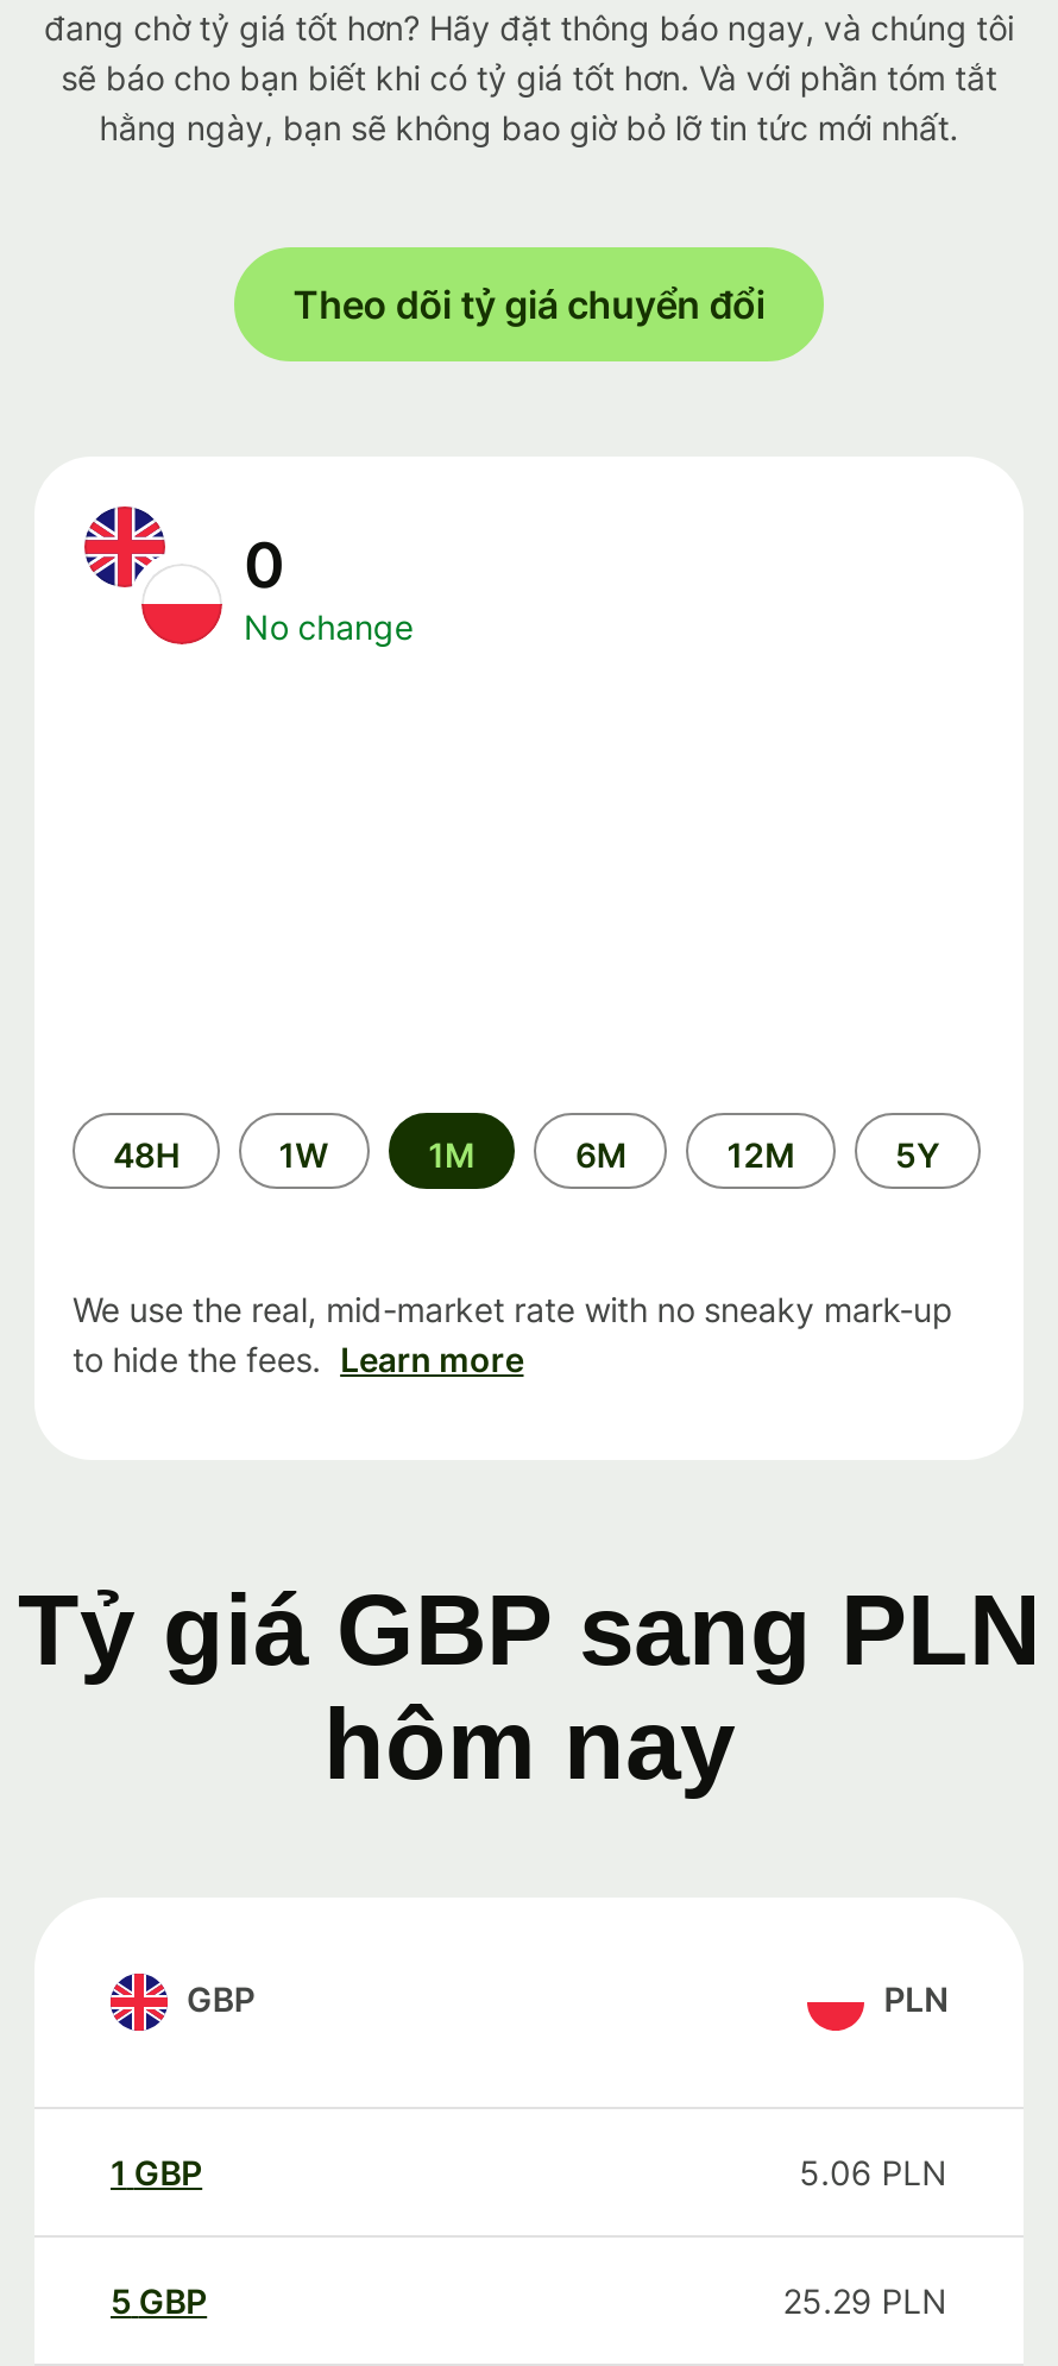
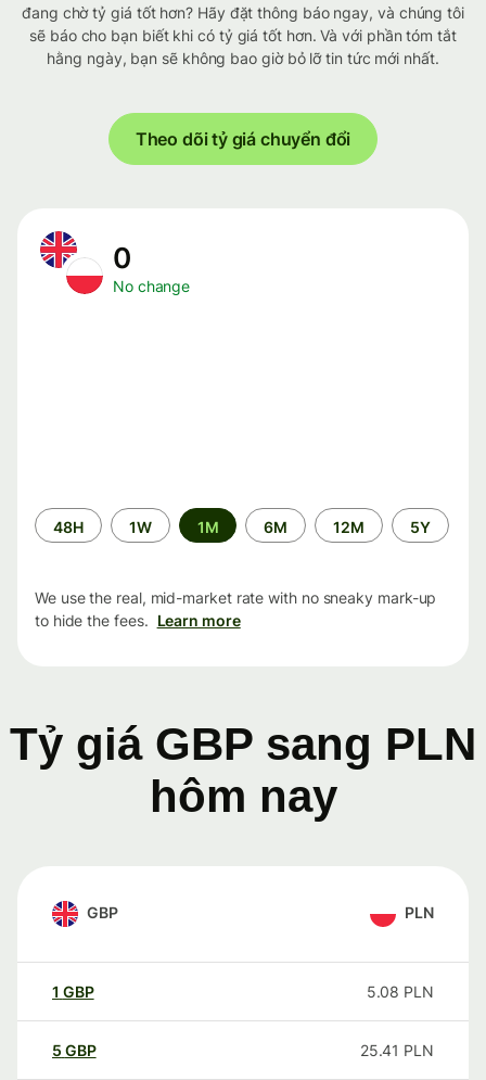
- 5.06 PLN
+ 5.08 PLN

- 25.29 PLN
+ 25.41 PLN
